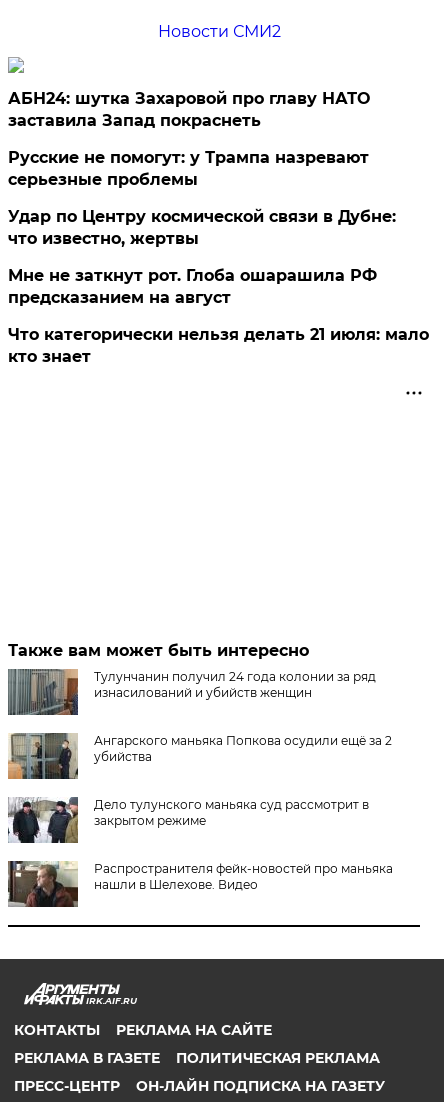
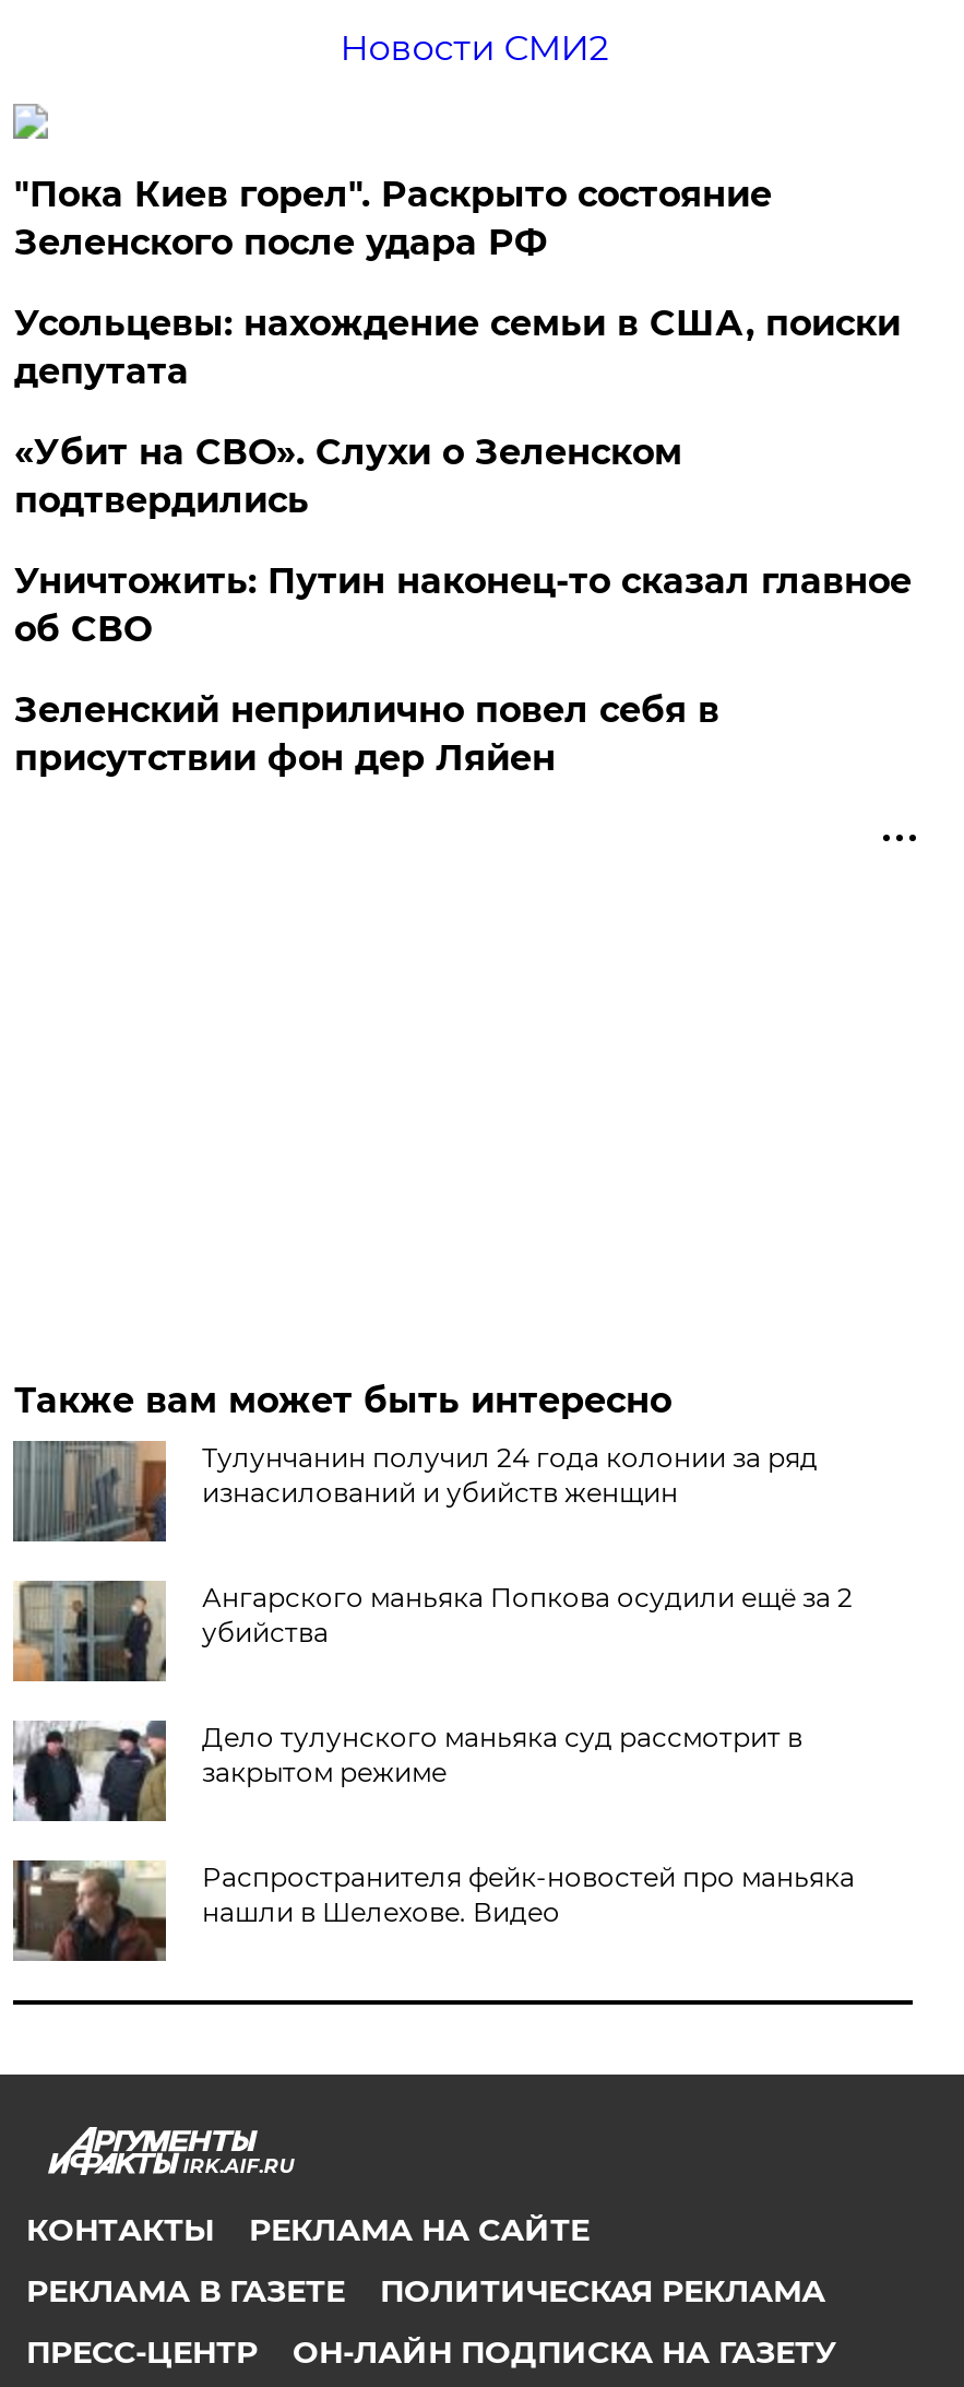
- АБН24: шутка Захаровой про главу НАТО
- заставила Запад покраснеть
+ "Пока Киев горел". Раскрыто состояние
+ Зеленского после удара РФ

- Русские не помогут: у Трампа назревают
- серьезные проблемы
+ Усольцевы: нахождение семьи в США, поиски
+ депутата

- Удар по Центру космической связи в Дубне:
- что известно, жертвы
+ «Убит на СВО». Слухи о Зеленском
+ подтвердились

- Мне не заткнут рот. Глоба ошарашила РФ
- предсказанием на август
+ Уничтожить: Путин наконец-то сказал главное
+ об СВО

- Что категорически нельзя делать 21 июля: мало
- кто знает
+ Зеленский неприлично повел cебя в
+ присутствии фон дер Ляйен
